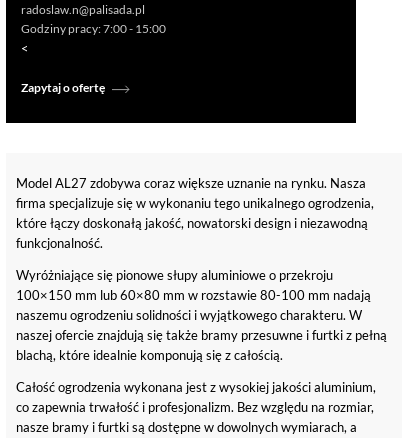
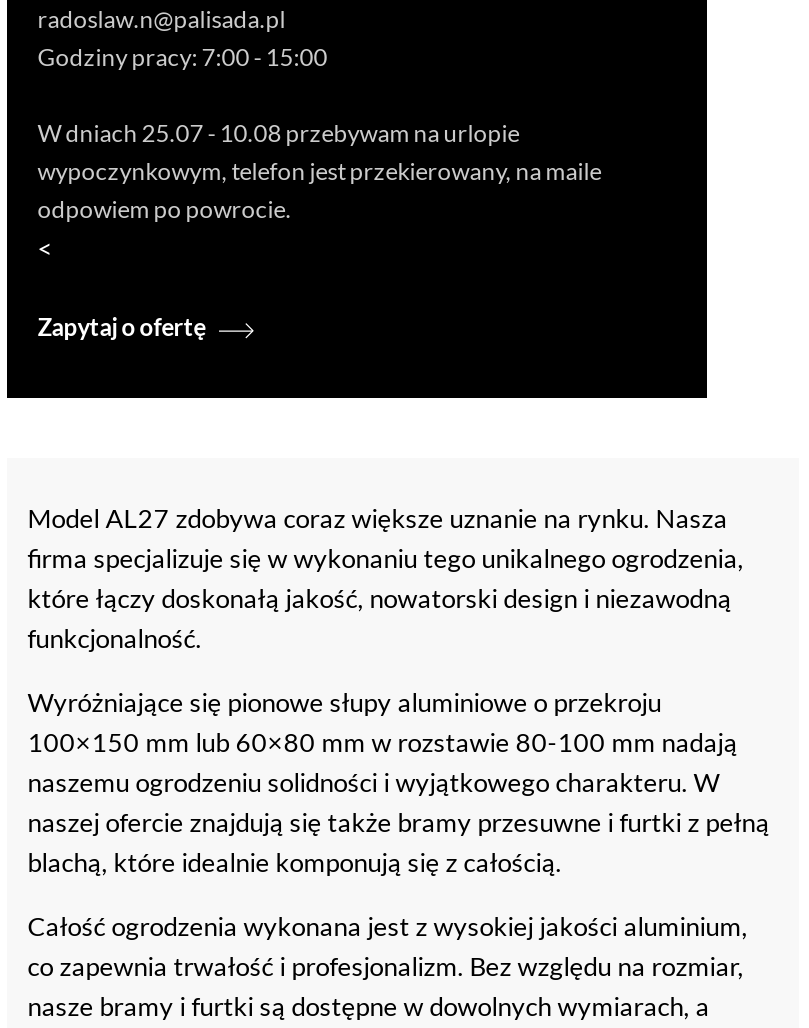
+ W dniach 25.07 - 10.08 przebywam na urlopie
+ wypoczynkowym, telefon jest przekierowany, na maile
+ odpowiem po powrocie.
